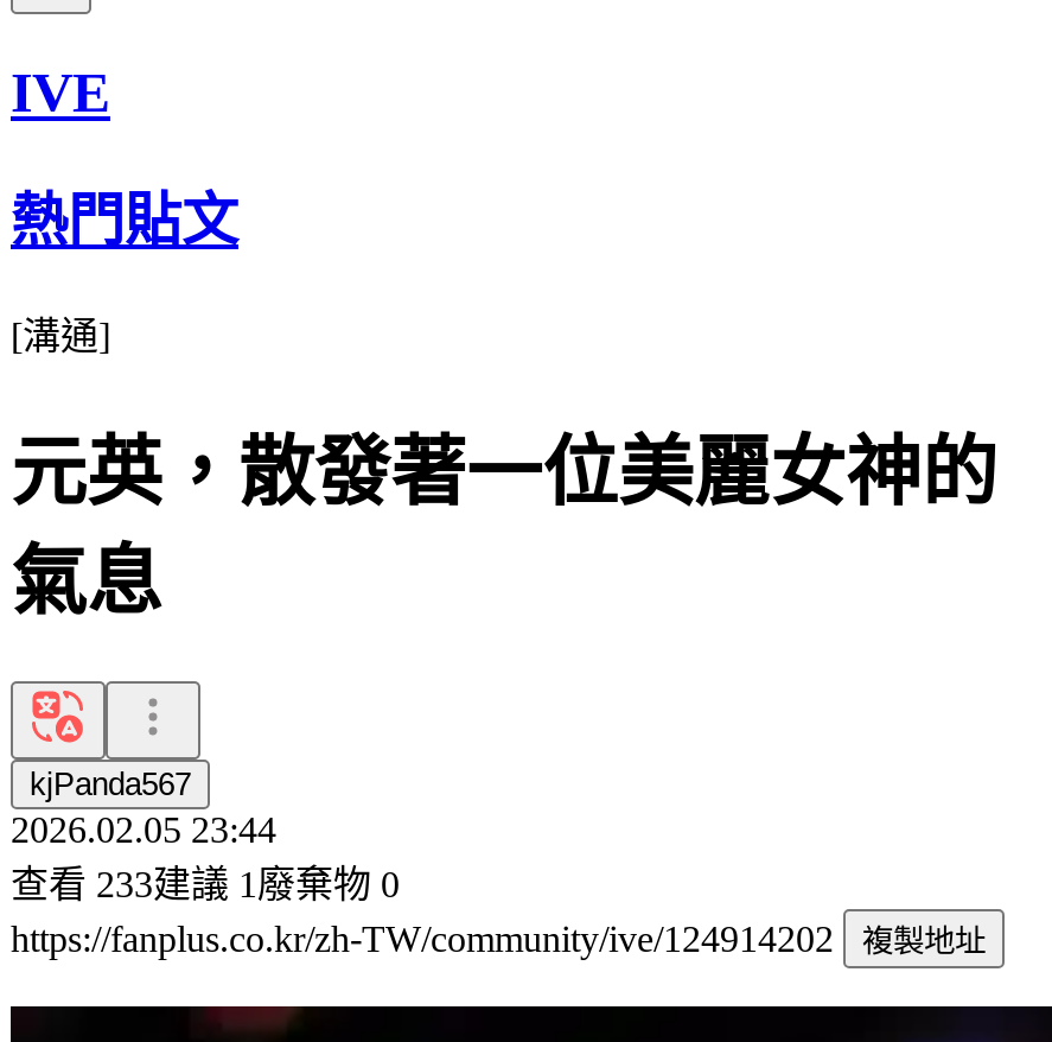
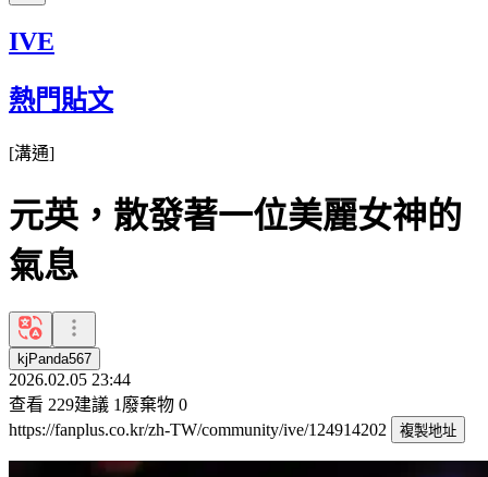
- 查看 233建議 1廢棄物 0
+ 查看 229建議 1廢棄物 0
